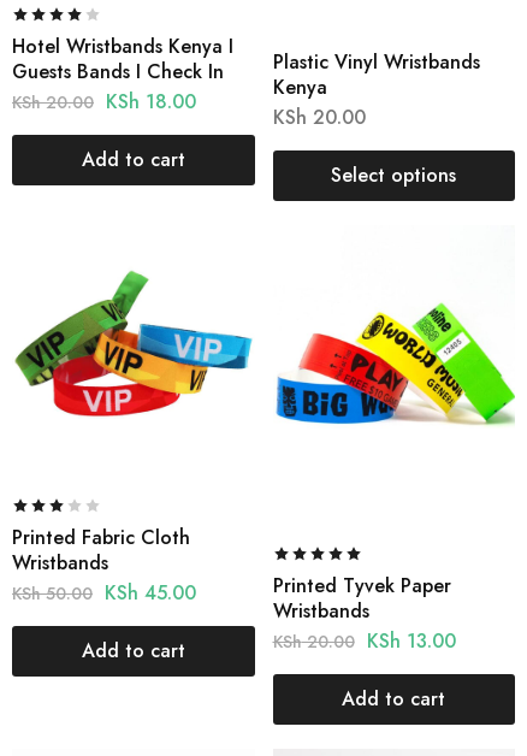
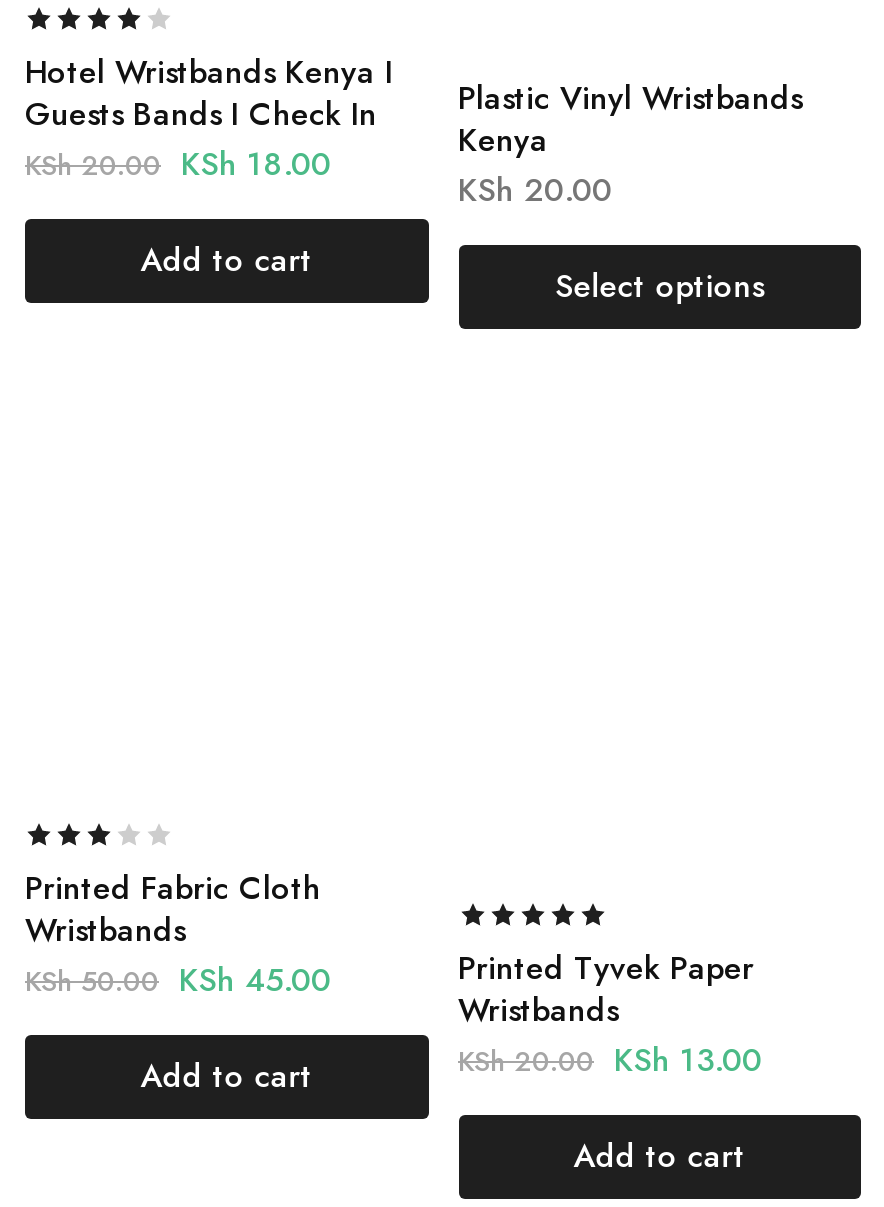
- [image]

- [image]
